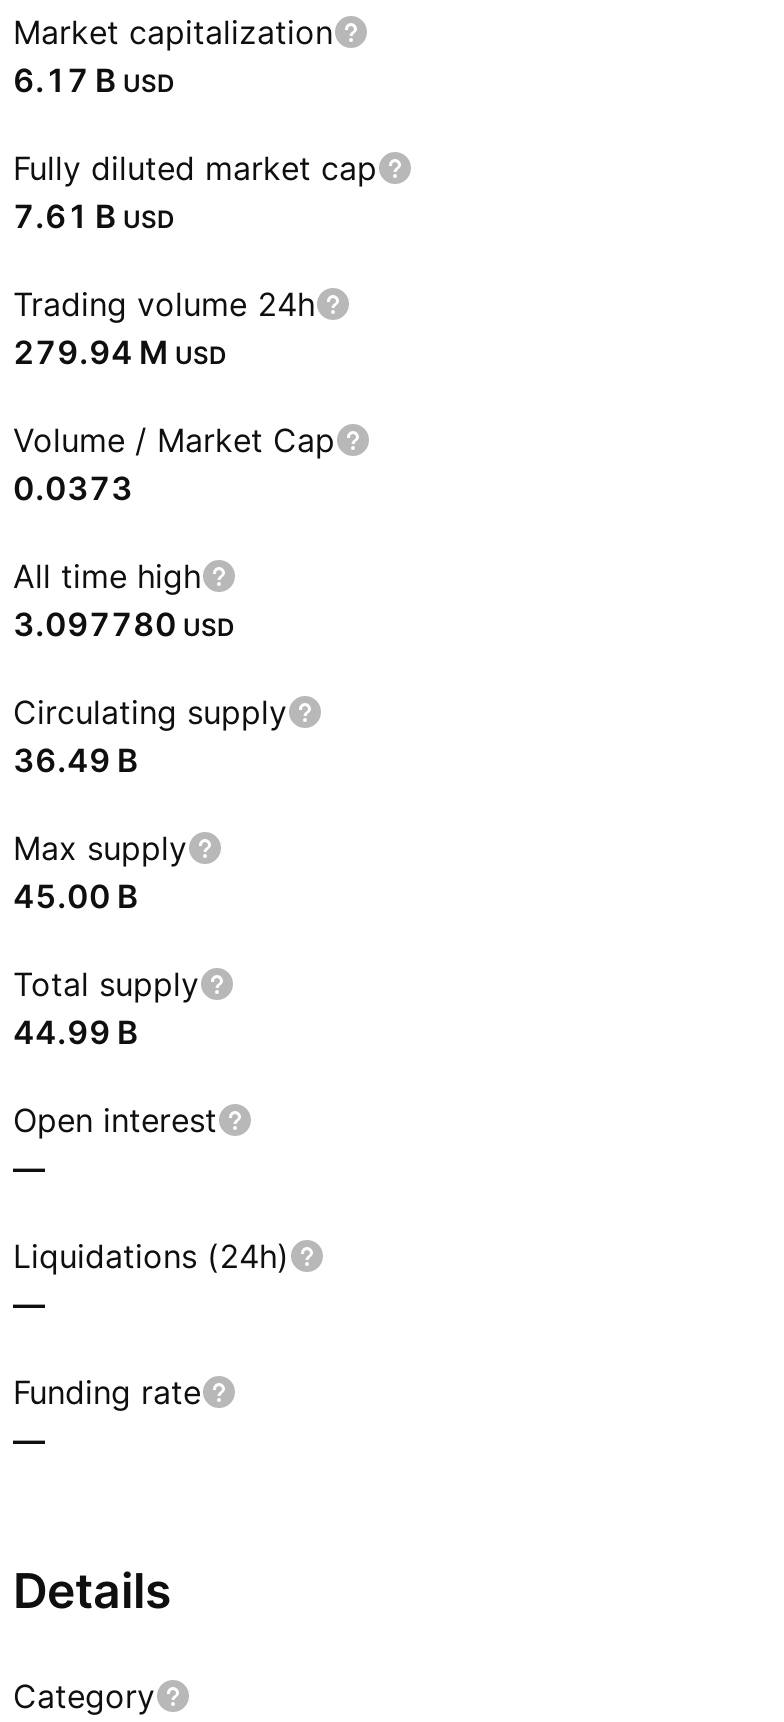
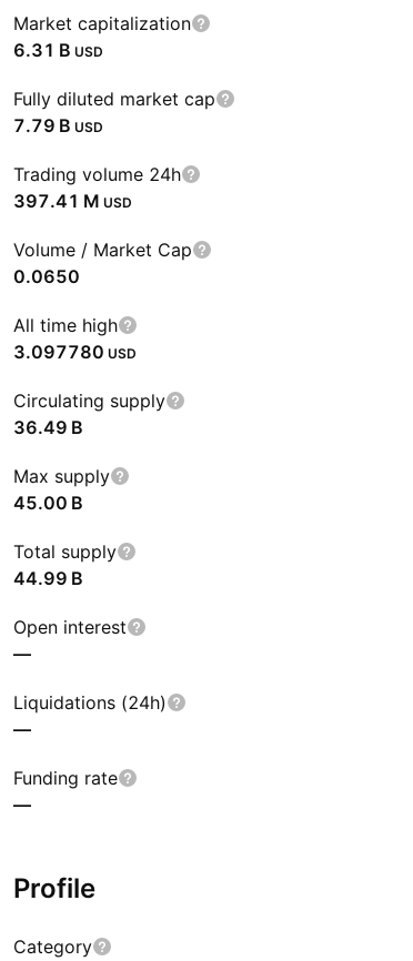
- 6.17 B USD
+ 6.31 B USD

- 7.61 B USD
+ 7.79 B USD

- 279.94 M USD
+ 397.41 M USD

- 0.0373
+ 0.0650

- Details
+ Profile
